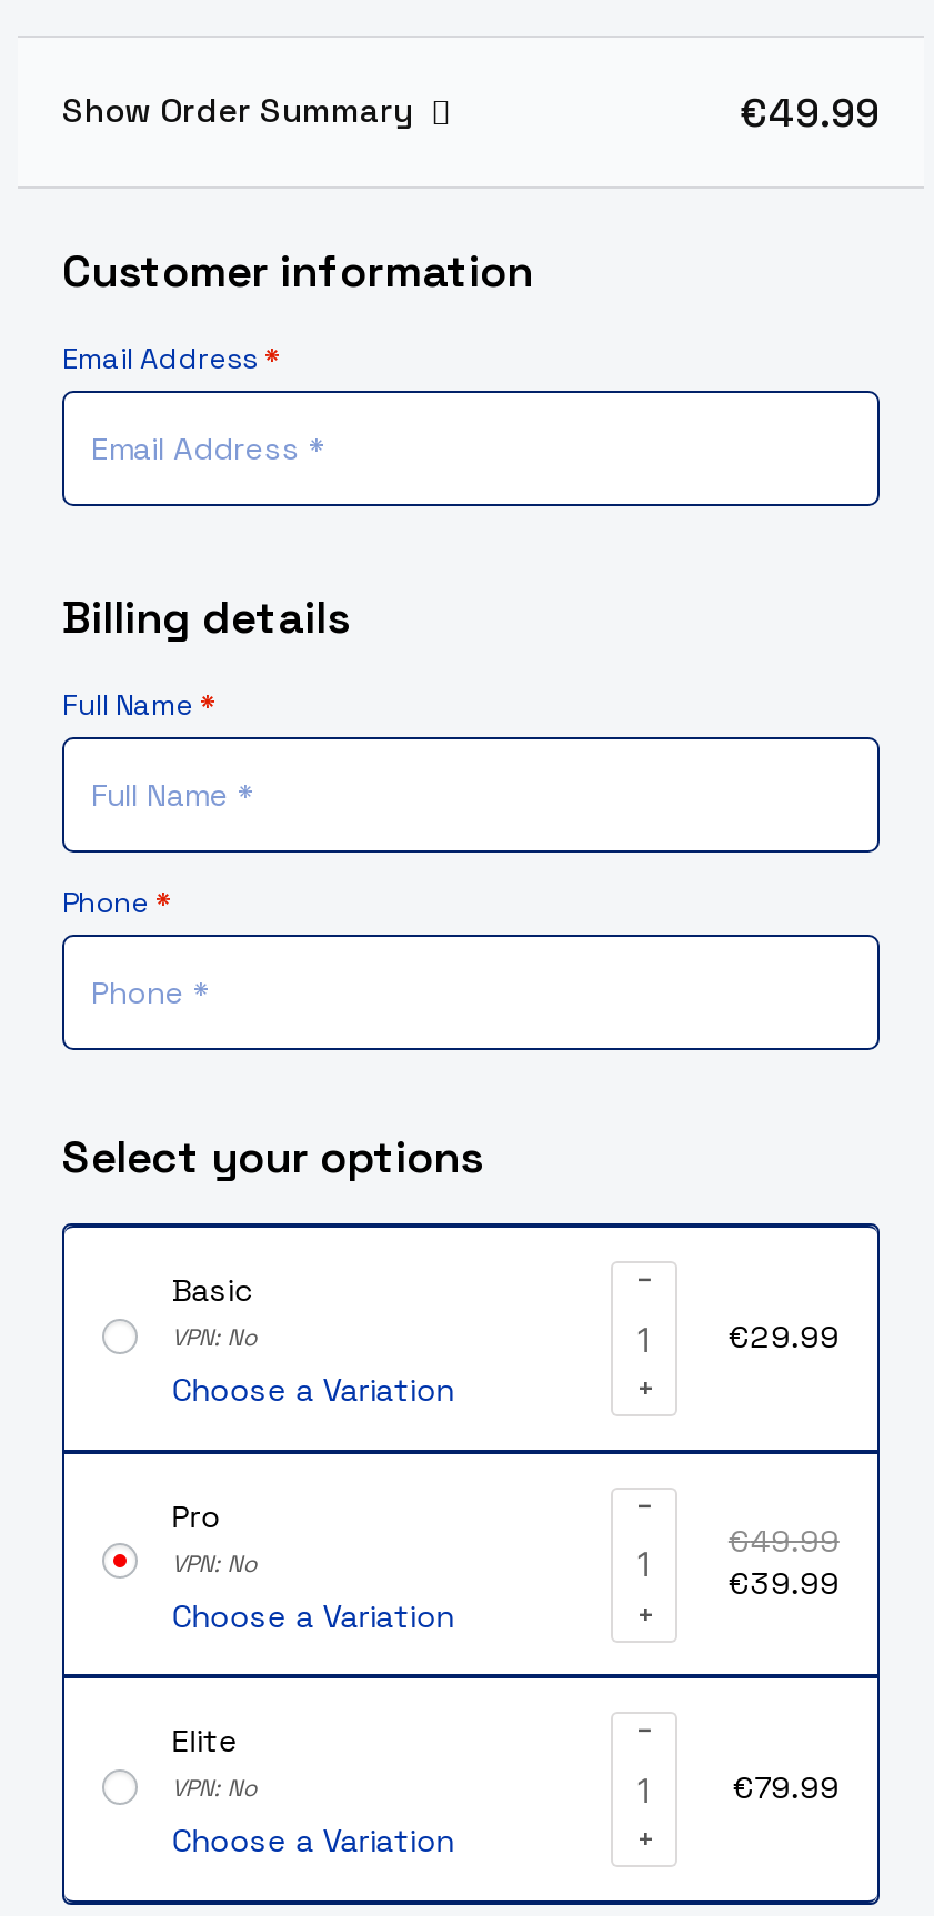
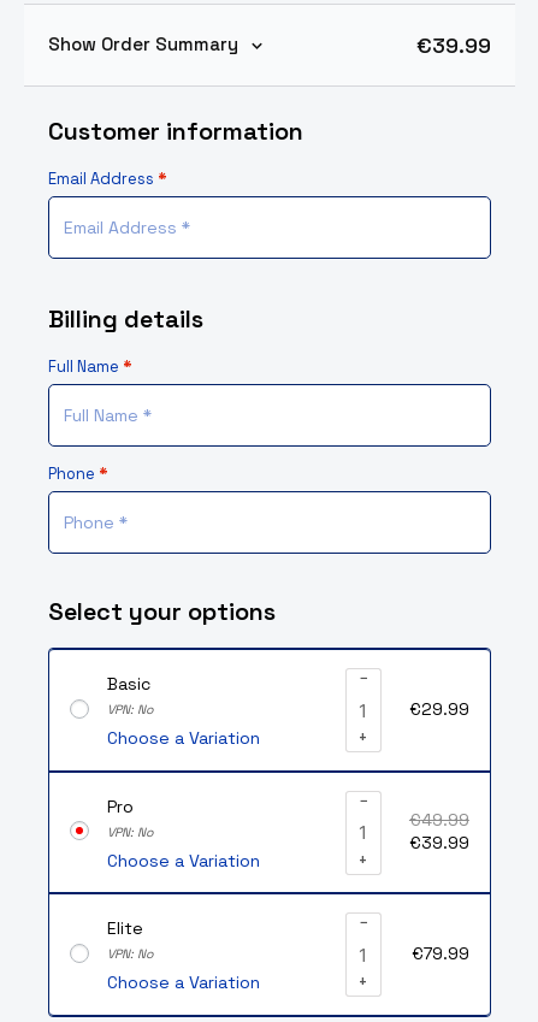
- €49.99
+ €39.99
